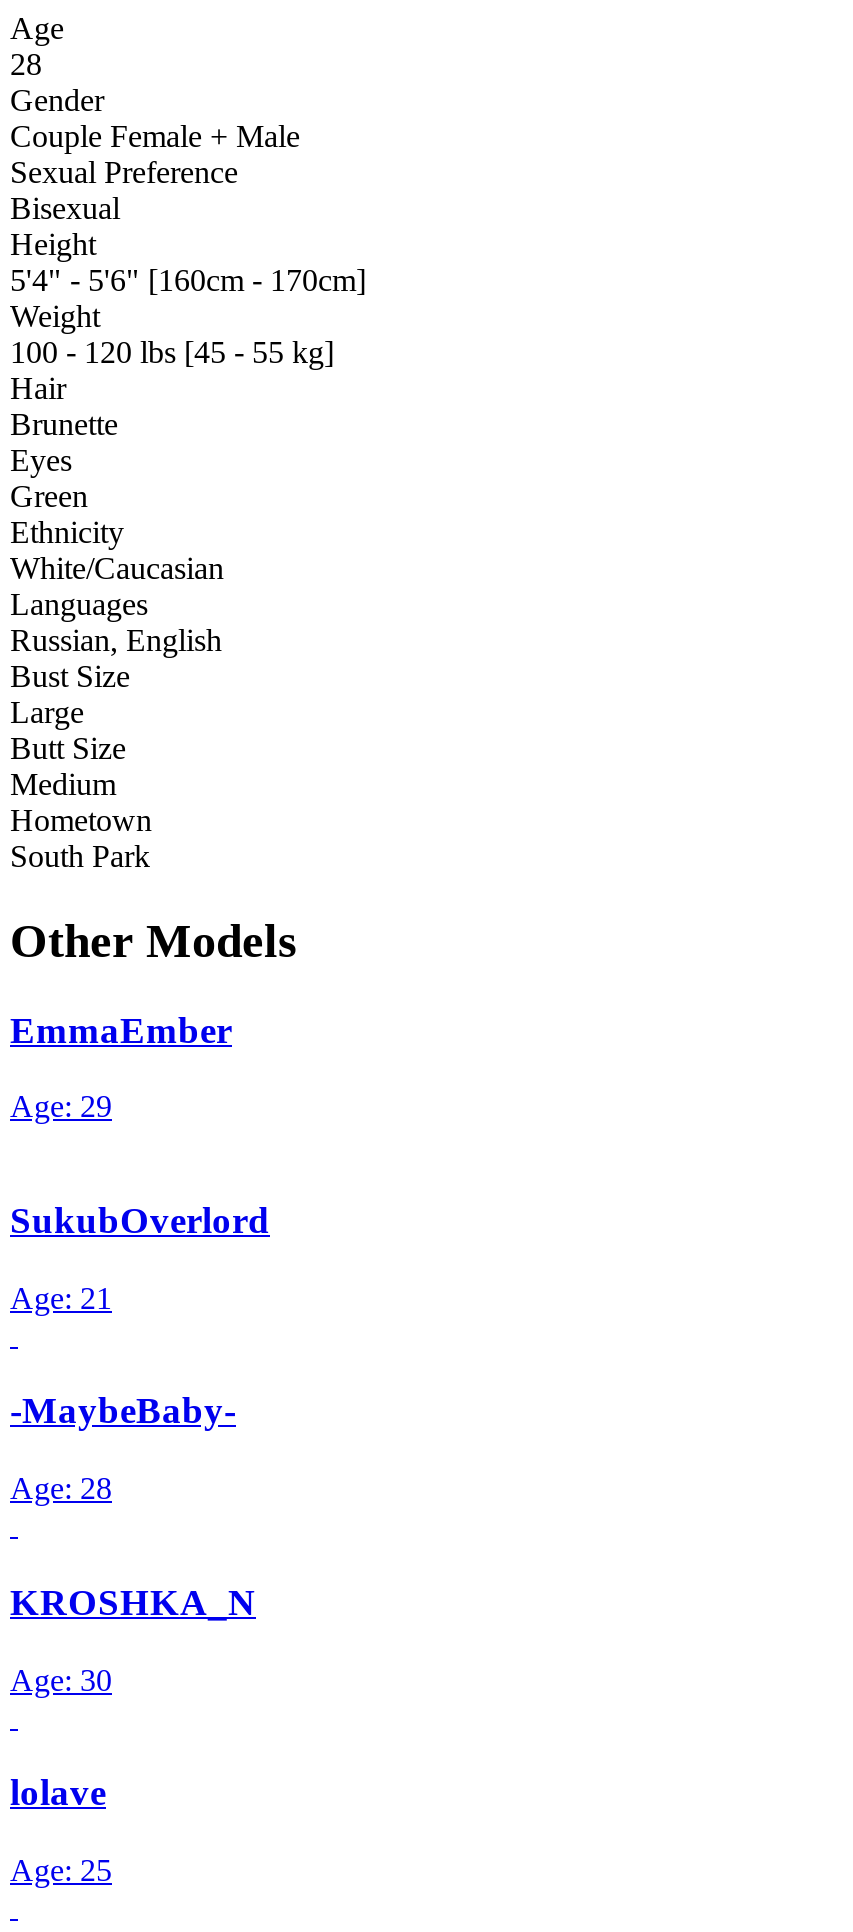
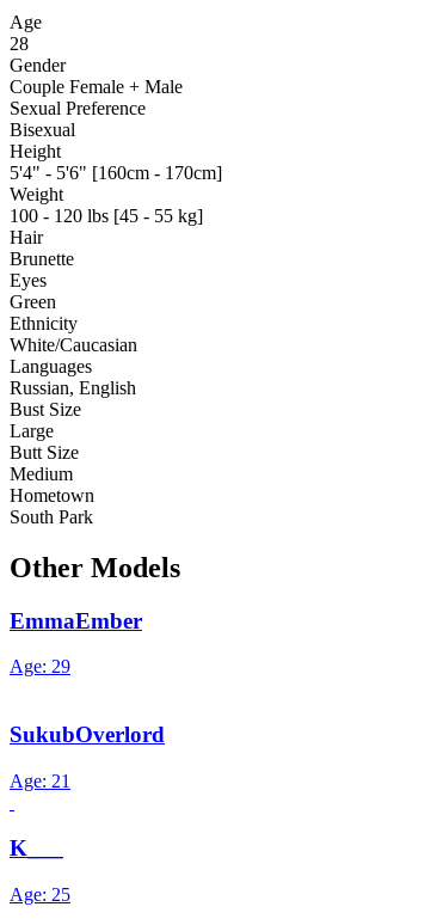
- -MaybeBaby-
- Age: 28
- KROSHKA_N
- Age: 30
- lolave
+ K___
